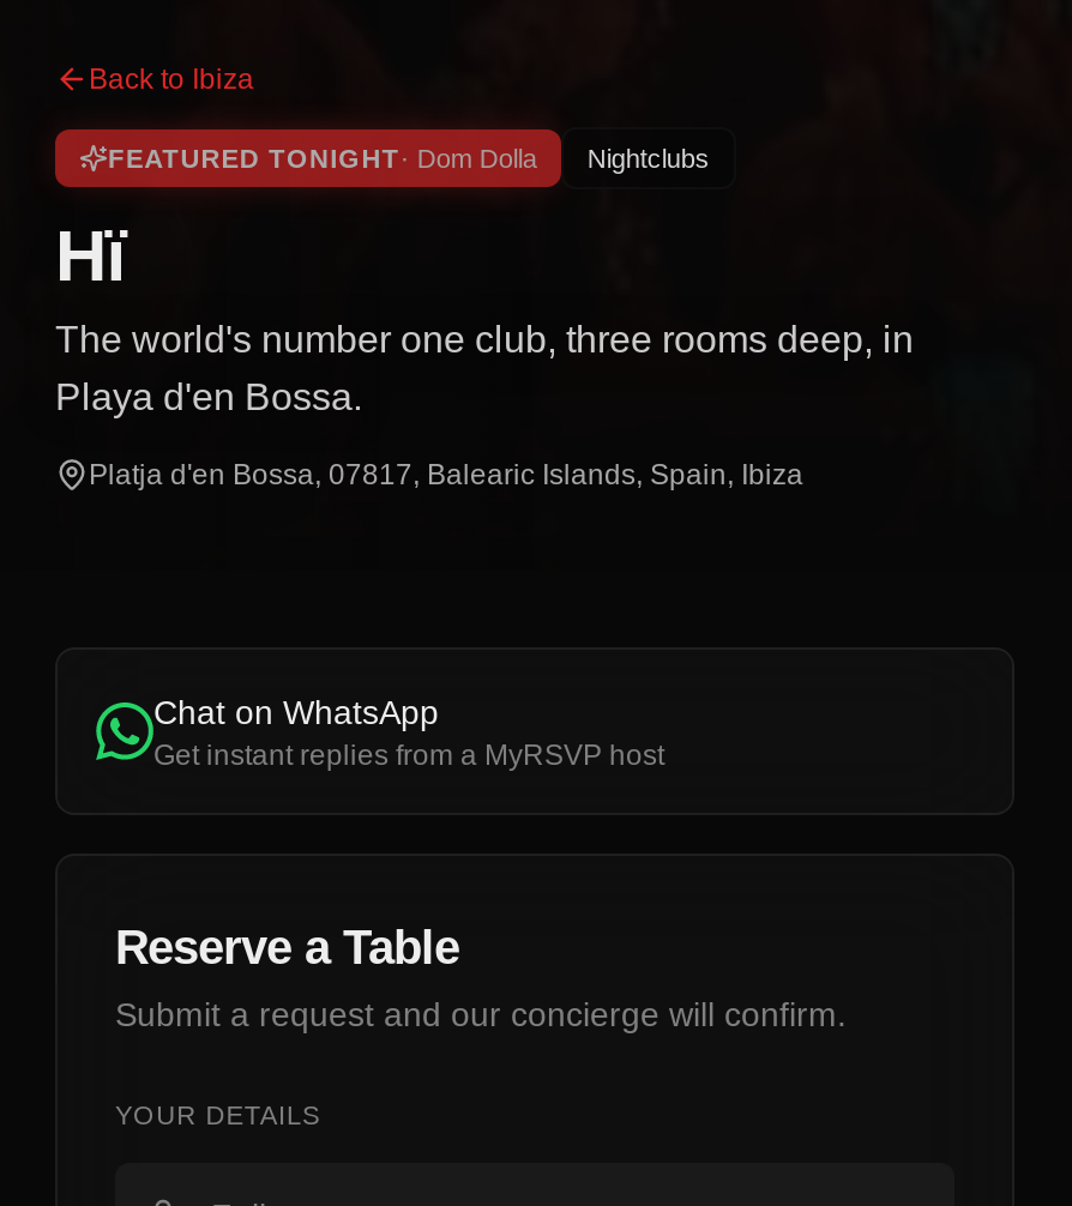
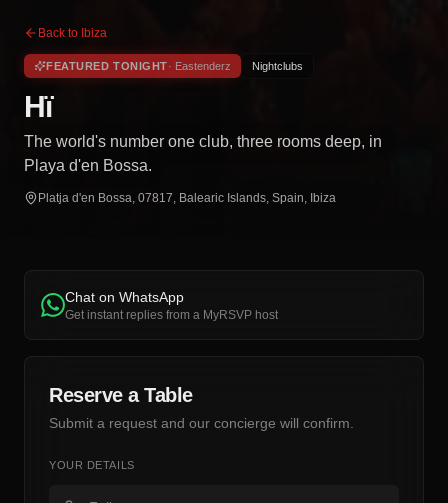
- FEATURED TONIGHT · Dom Dolla
+ FEATURED TONIGHT · Eastenderz
